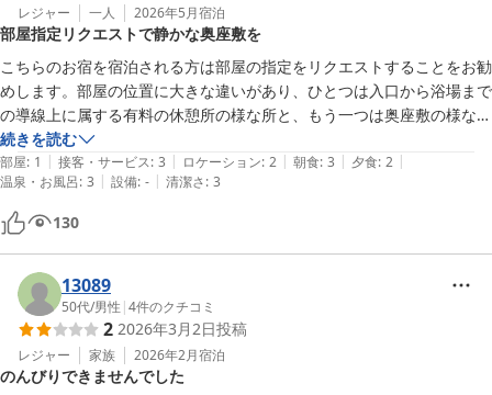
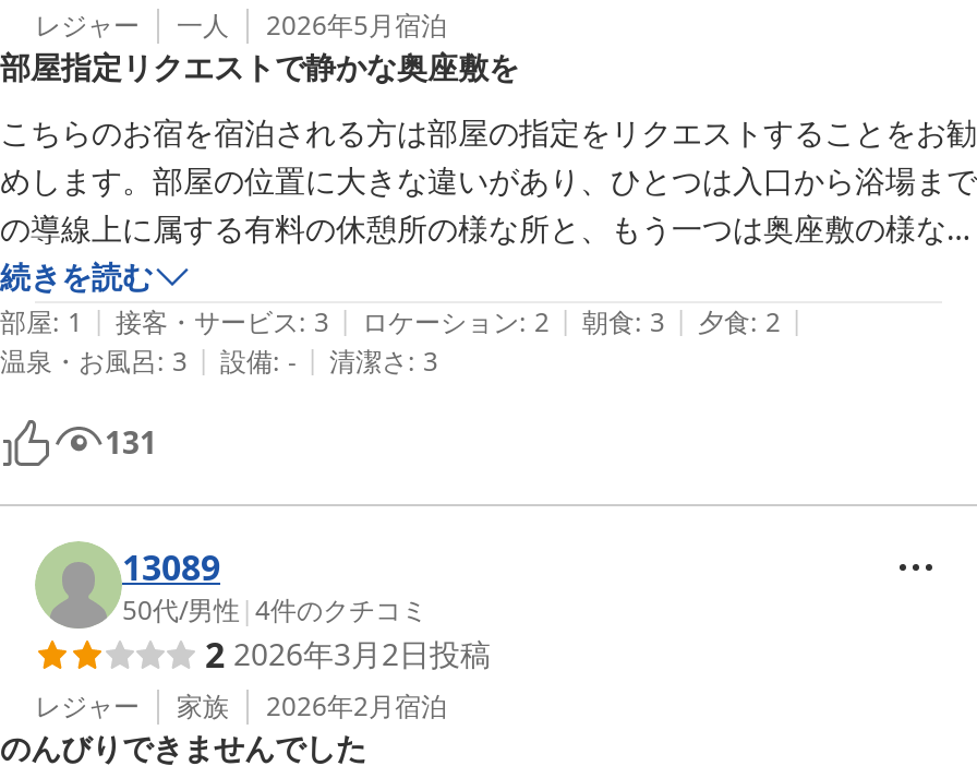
- 130
+ 131
